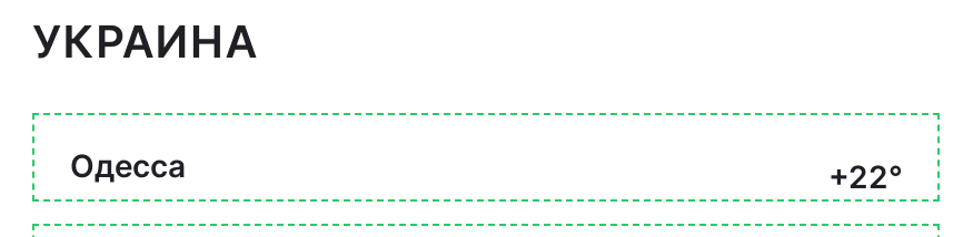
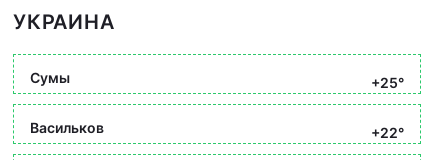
- Одесса
+ Сумы
+ +25°
+ Васильков
